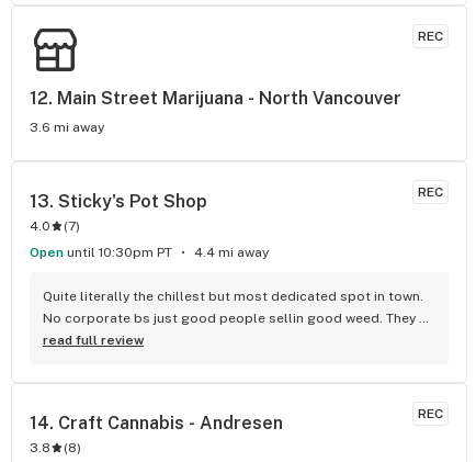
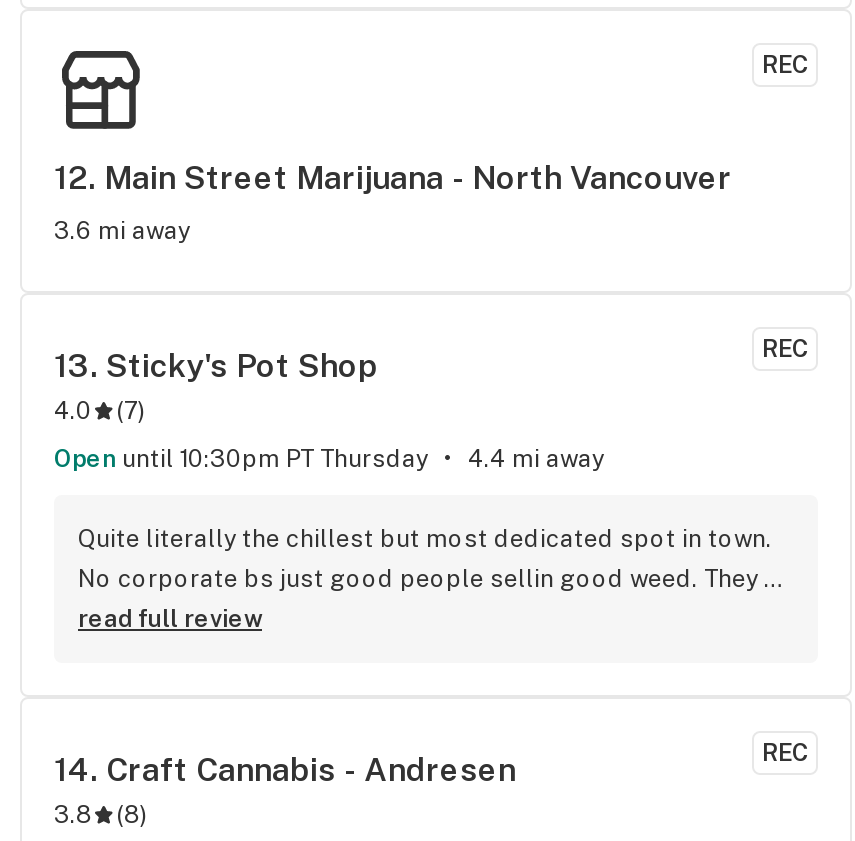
- Open until 10:30pm PT
+ Open until 10:30pm PT Thursday
